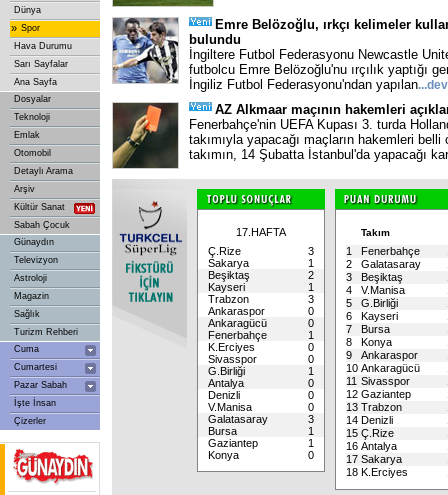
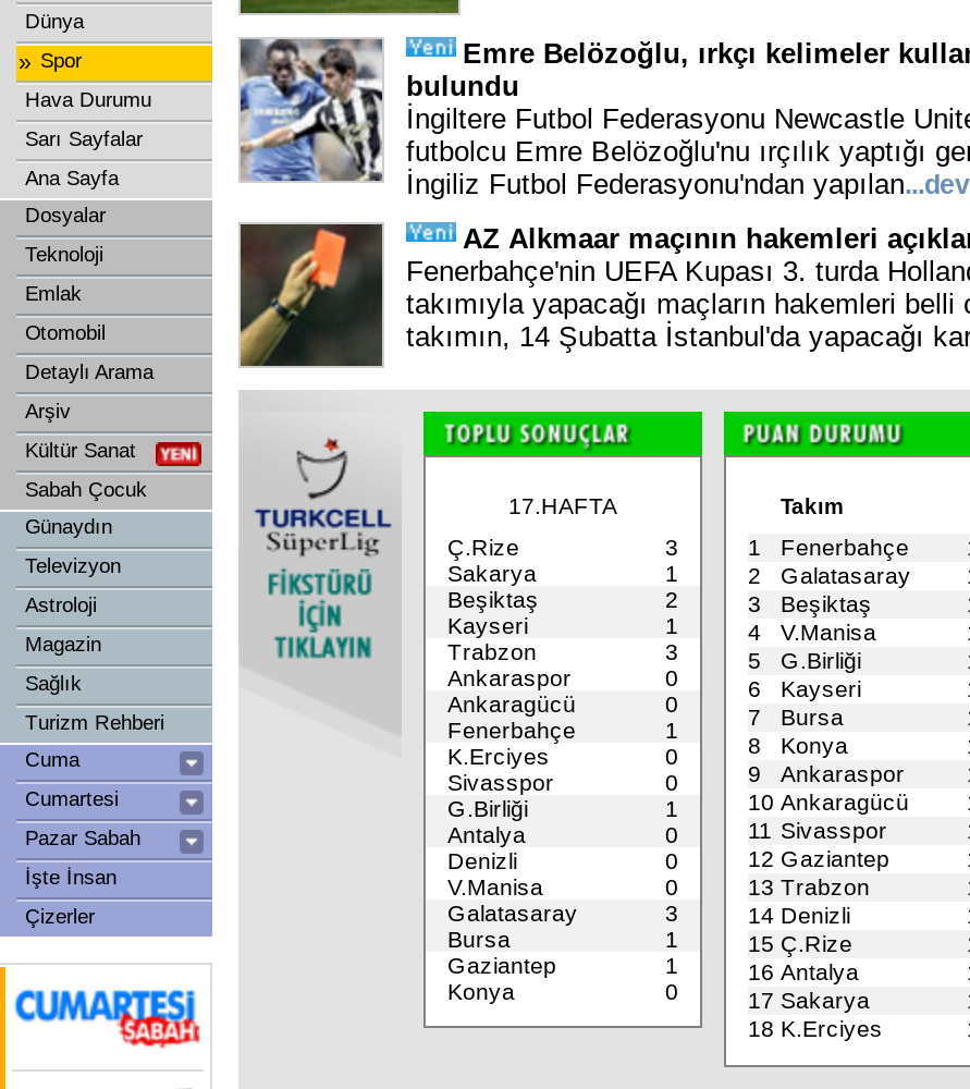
- [image]
+ [image]
